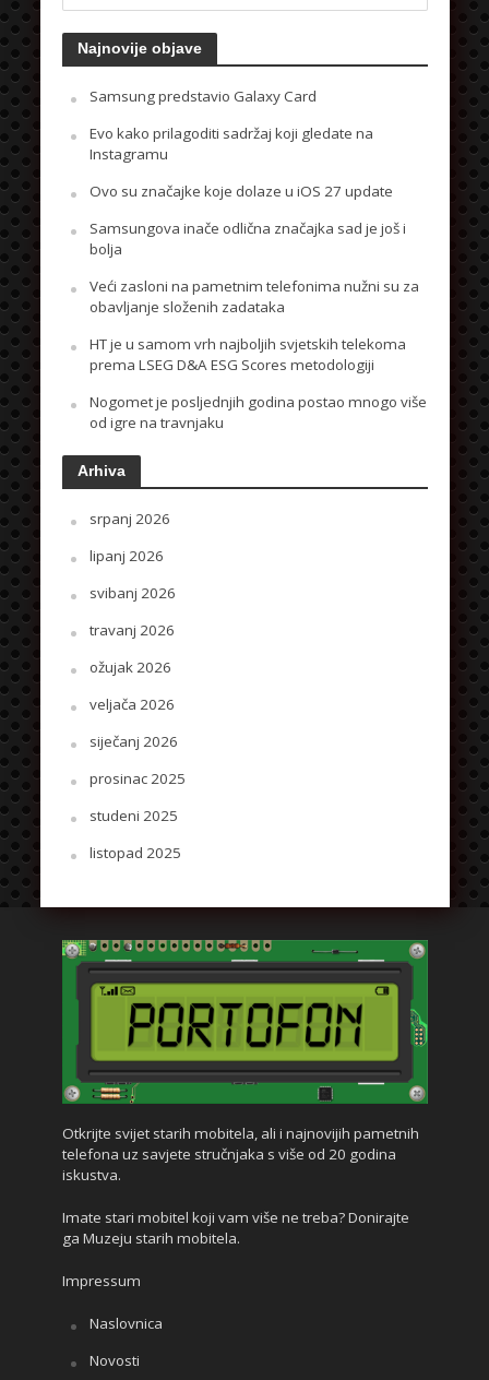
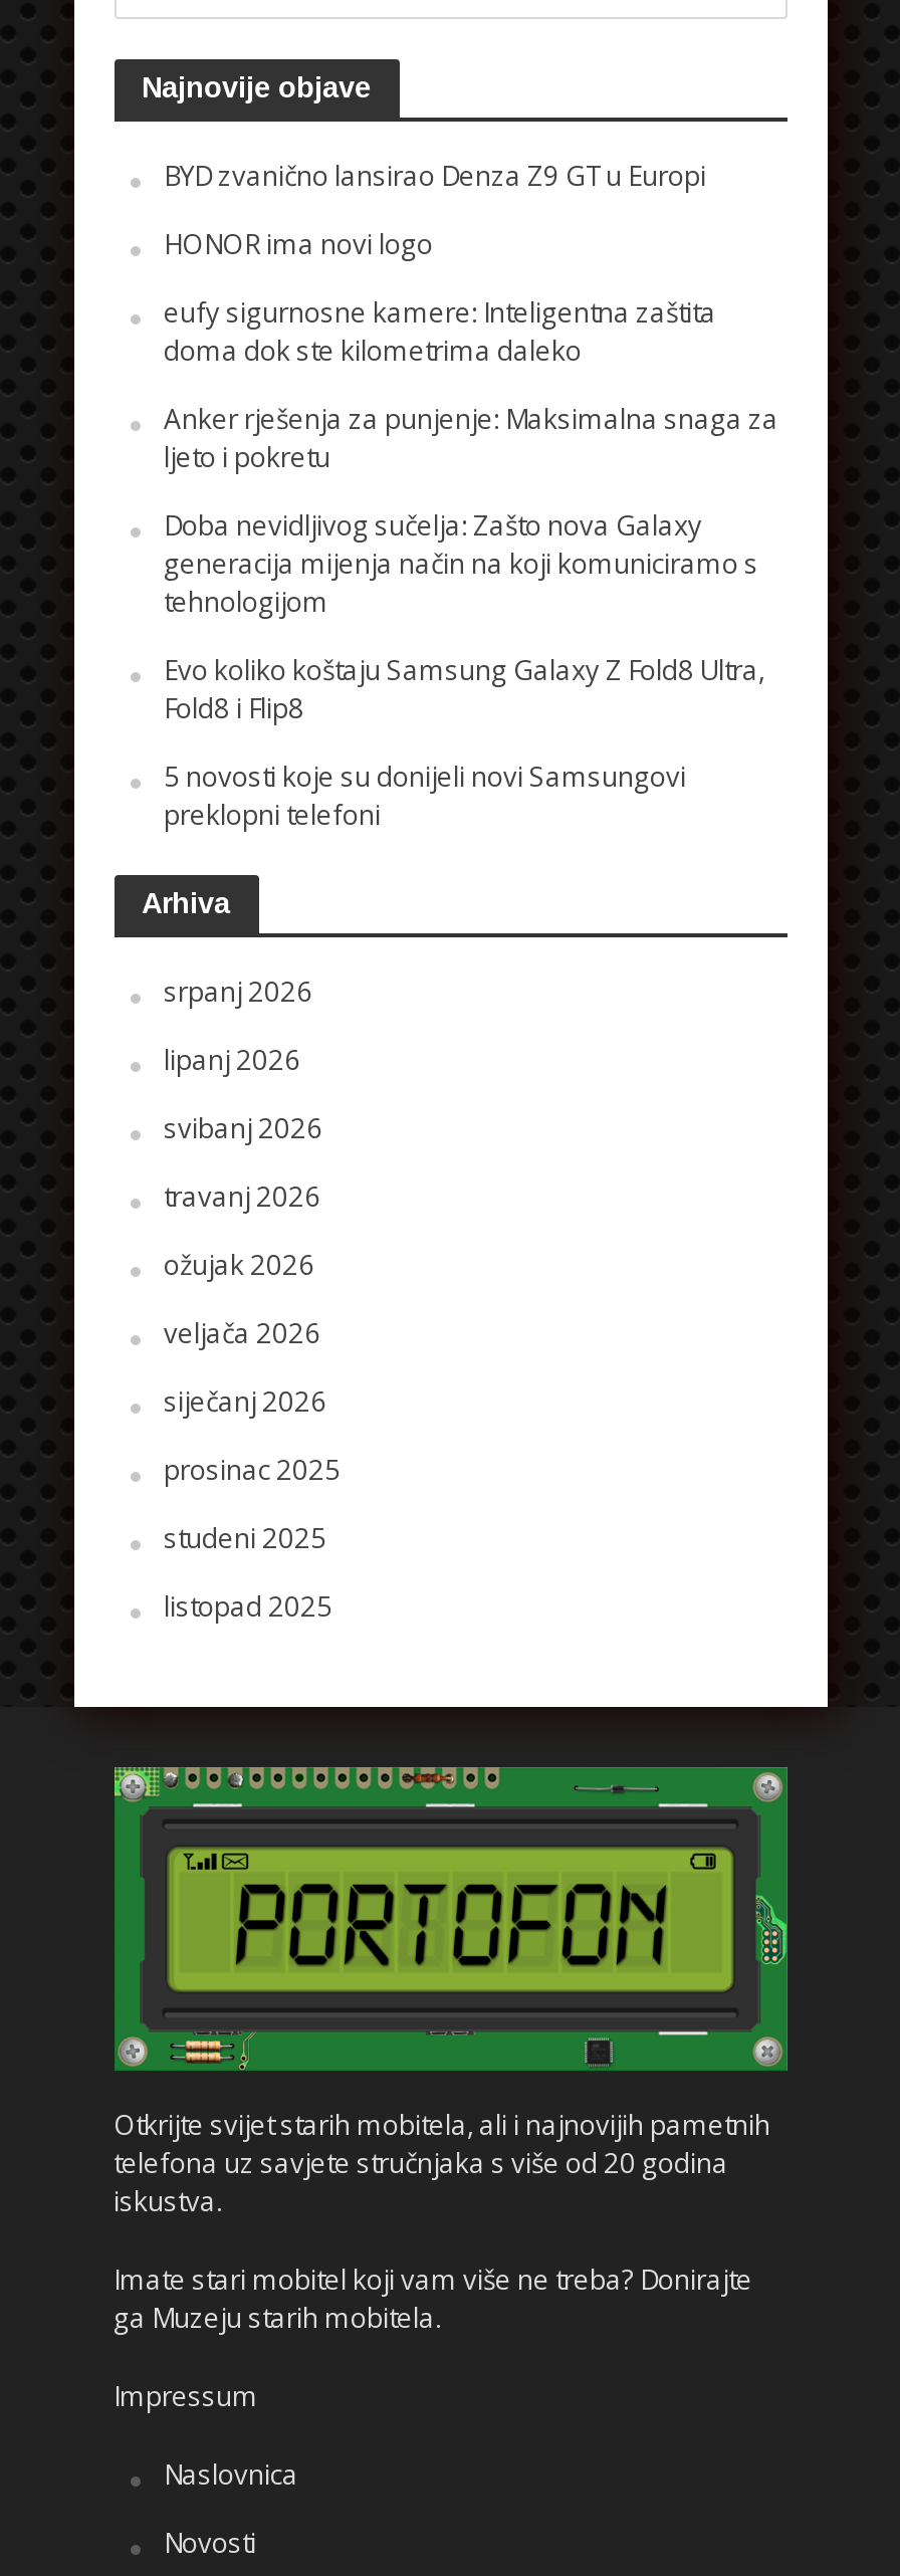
- Samsung predstavio Galaxy Card
+ BYD zvanično lansirao Denza Z9 GT u Europi

- Evo kako prilagoditi sadržaj koji gledate na
- Instagramu
+ HONOR ima novi logo

- Ovo su značajke koje dolaze u iOS 27 update
+ eufy sigurnosne kamere: Inteligentna zaštita
+ doma dok ste kilometrima daleko

- Samsungova inače odlična značajka sad je još i
- bolja
+ Anker rješenja za punjenje: Maksimalna snaga za
+ ljeto i pokretu

- Veći zasloni na pametnim telefonima nužni su za
- obavljanje složenih zadataka
+ Doba nevidljivog sučelja: Zašto nova Galaxy
+ generacija mijenja način na koji komuniciramo s
+ tehnologijom

- HT je u samom vrh najboljih svjetskih telekoma
- prema LSEG D&A ESG Scores metodologiji
+ Evo koliko koštaju Samsung Galaxy Z Fold8 Ultra,
+ Fold8 i Flip8

- Nogomet je posljednjih godina postao mnogo više
- od igre na travnjaku
+ 5 novosti koje su donijeli novi Samsungovi
+ preklopni telefoni
